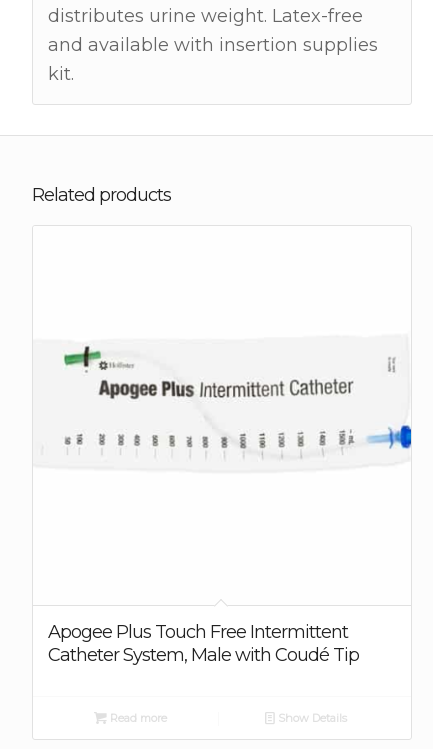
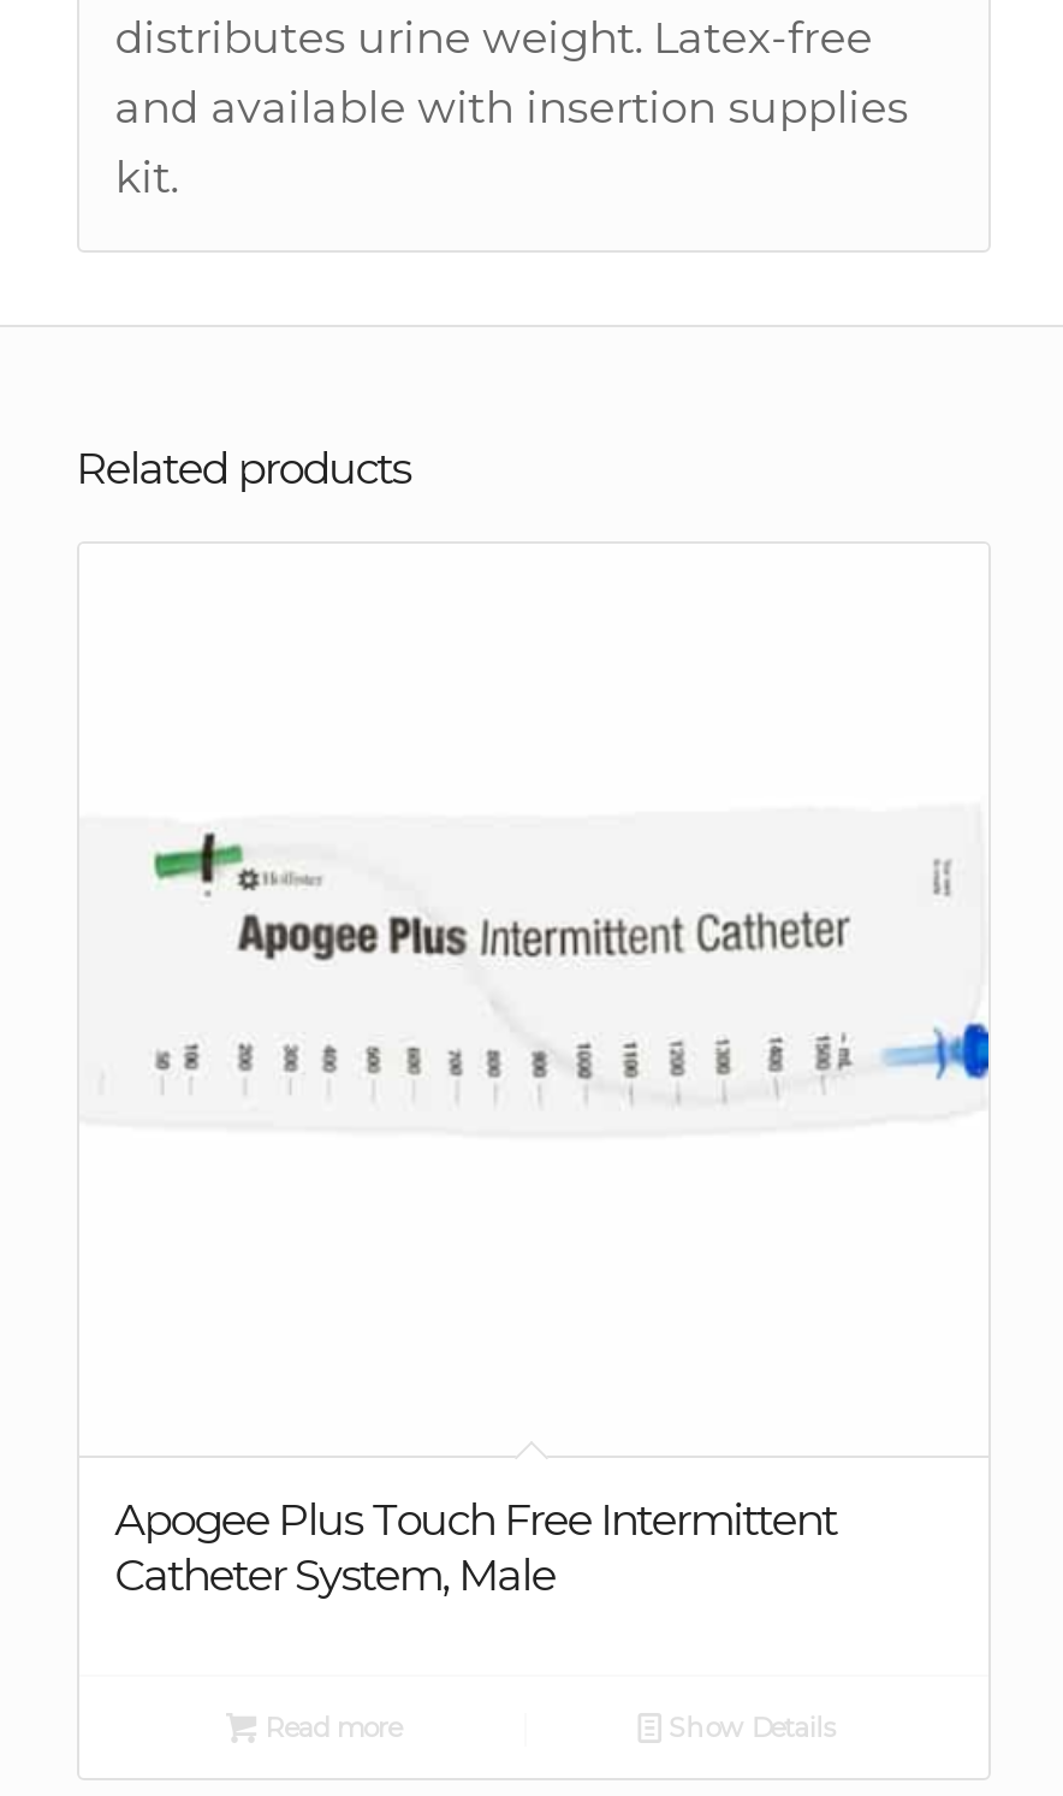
- Catheter System, Male with Coudé Tip
+ Catheter System, Male
